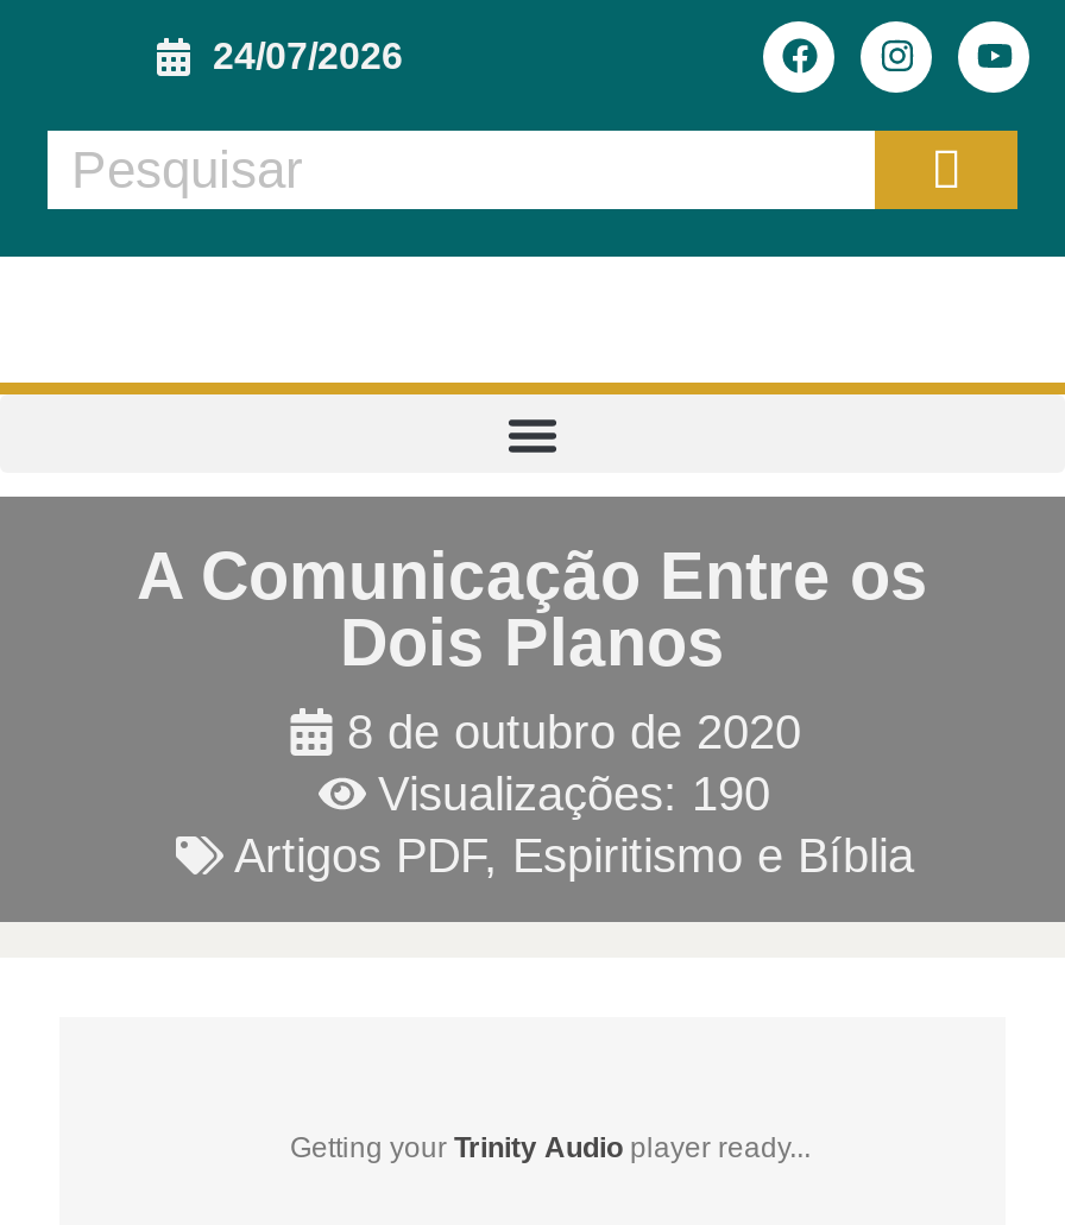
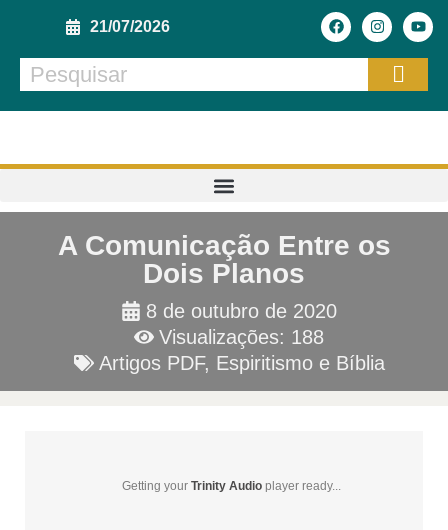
- 24/07/2026
+ 21/07/2026

- Visualizações: 190
+ Visualizações: 188
